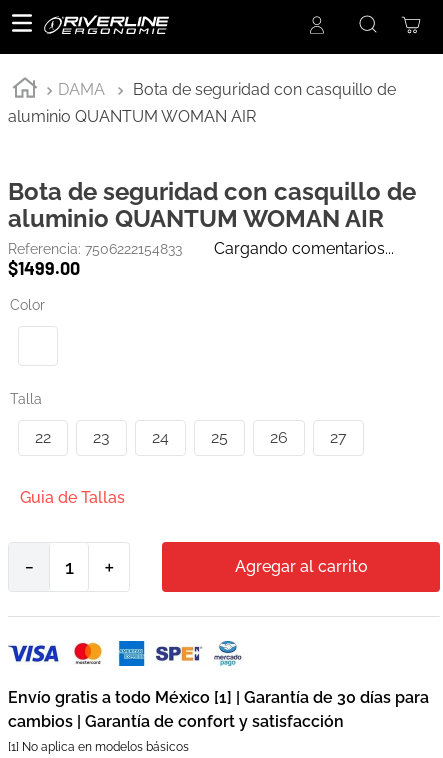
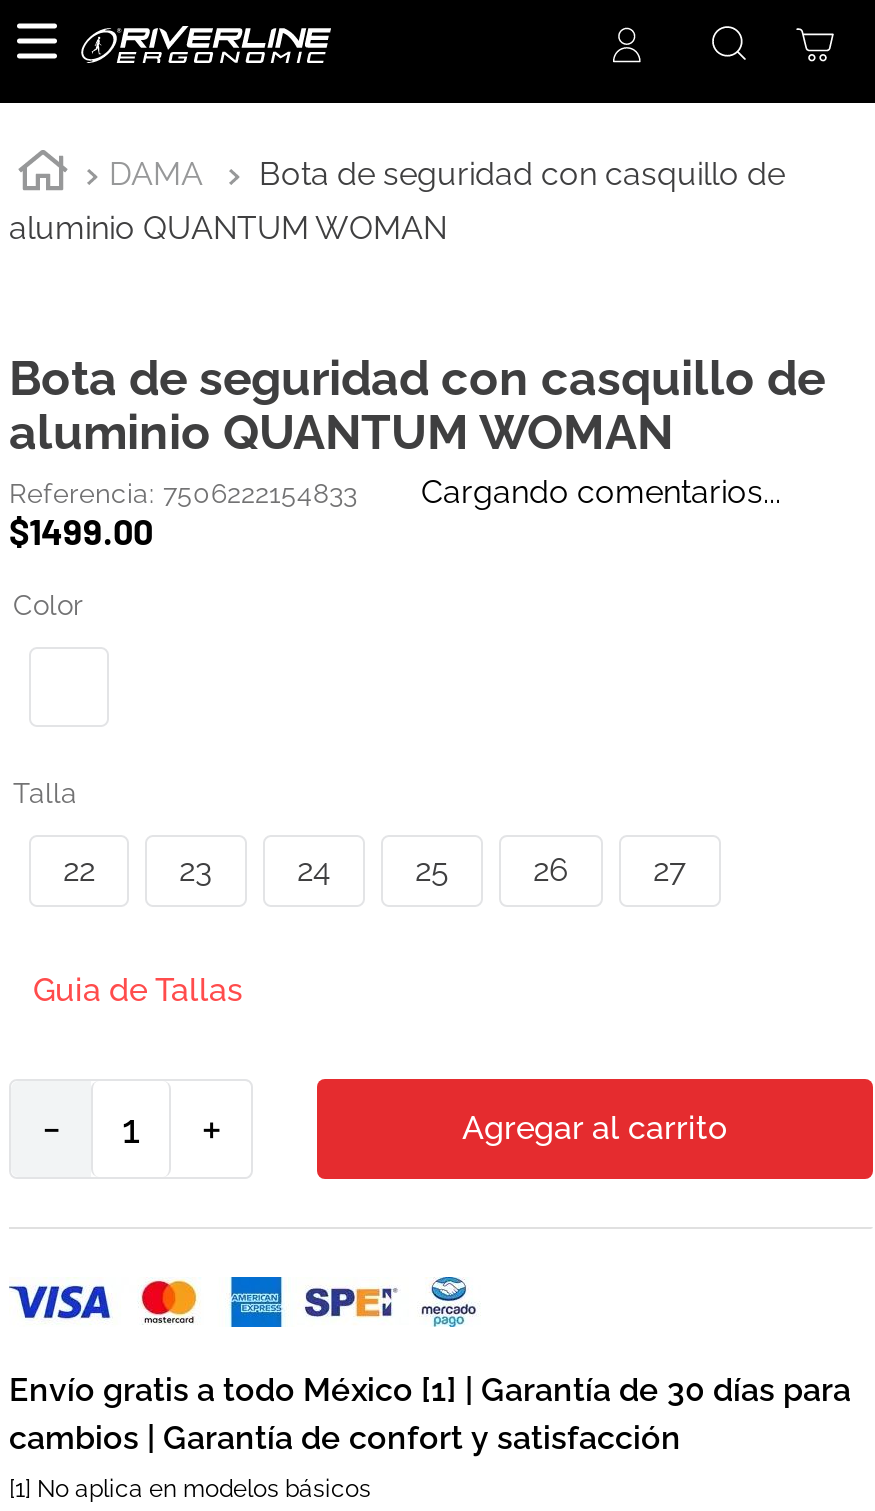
- aluminio QUANTUM WOMAN AIR
+ aluminio QUANTUM WOMAN

- aluminio QUANTUM WOMAN AIR
+ aluminio QUANTUM WOMAN
